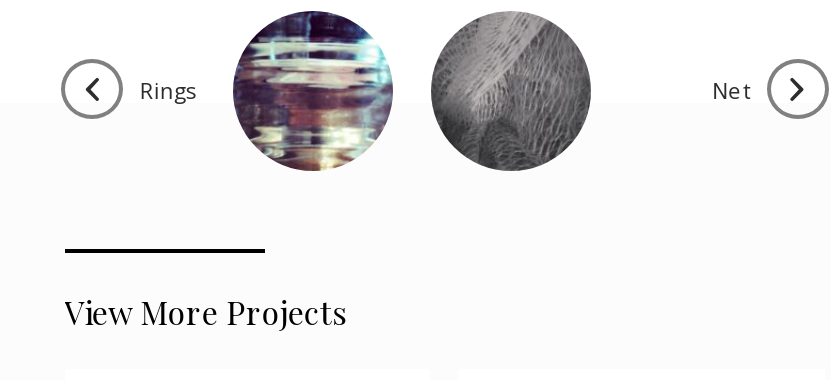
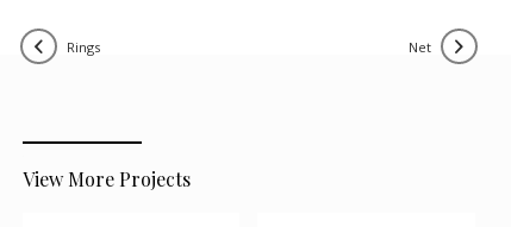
- [image]

- [image]
